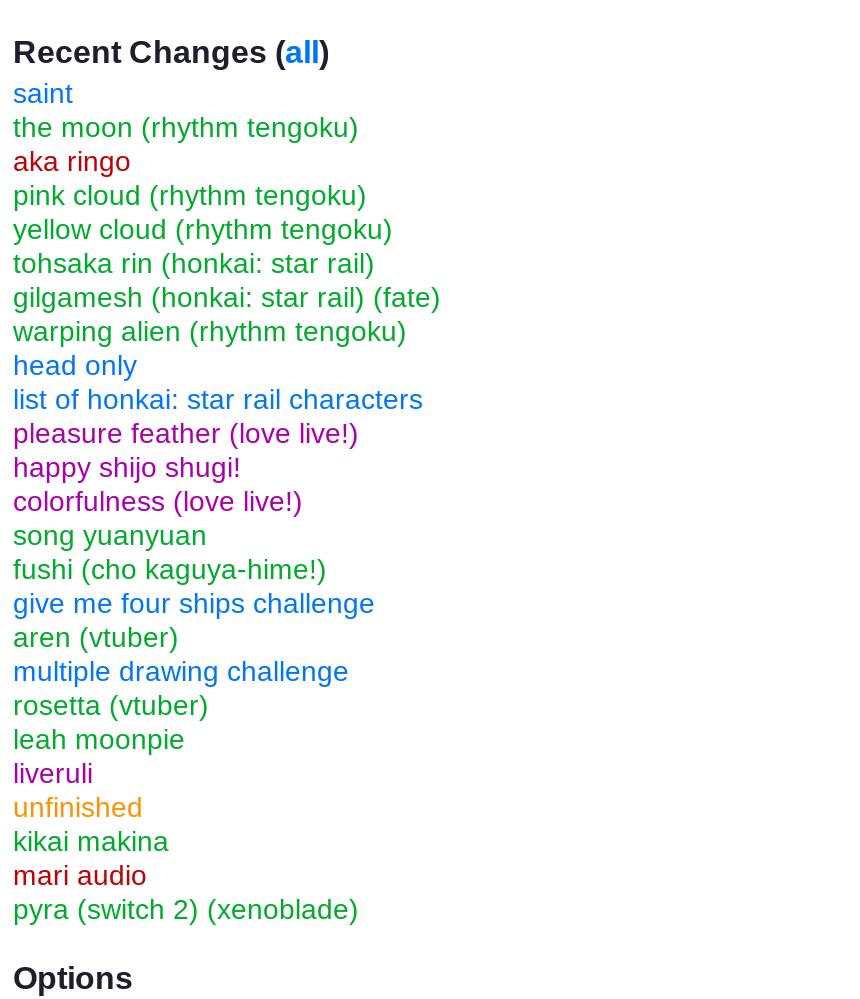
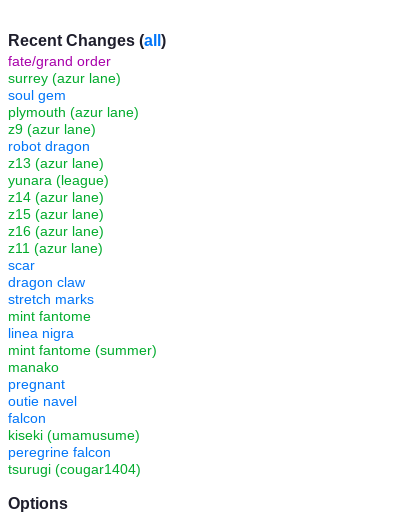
- saint
- the moon (rhythm tengoku)
- aka ringo
- pink cloud (rhythm tengoku)
- yellow cloud (rhythm tengoku)
- tohsaka rin (honkai: star rail)
- gilgamesh (honkai: star rail) (fate)
- warping alien (rhythm tengoku)
- head only
- list of honkai: star rail characters
- pleasure feather (love live!)
- happy shijo shugi!
- colorfulness (love live!)
- song yuanyuan
- fushi (cho kaguya-hime!)
- give me four ships challenge
- aren (vtuber)
- multiple drawing challenge
- rosetta (vtuber)
- leah moonpie
- liveruli
- unfinished
- kikai makina
- mari audio
- pyra (switch 2) (xenoblade)
+ fate/grand order
+ surrey (azur lane)
+ soul gem
+ plymouth (azur lane)
+ z9 (azur lane)
+ robot dragon
+ z13 (azur lane)
+ yunara (league)
+ z14 (azur lane)
+ z15 (azur lane)
+ z16 (azur lane)
+ z11 (azur lane)
+ scar
+ dragon claw
+ stretch marks
+ mint fantome
+ linea nigra
+ mint fantome (summer)
+ manako
+ pregnant
+ outie navel
+ falcon
+ kiseki (umamusume)
+ peregrine falcon
+ tsurugi (cougar1404)
